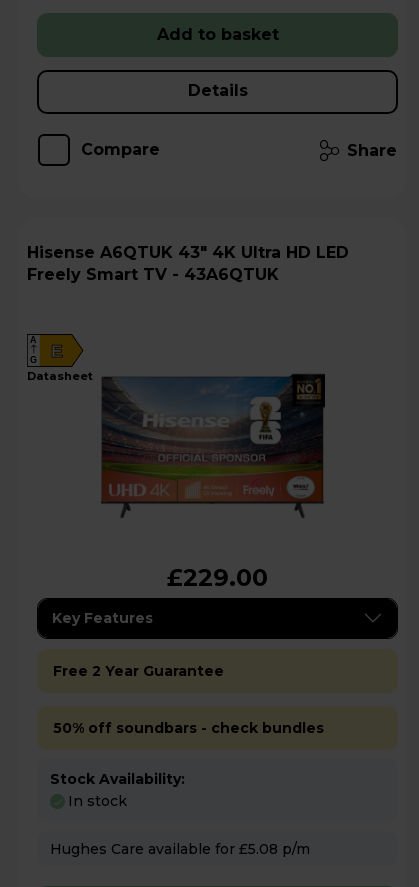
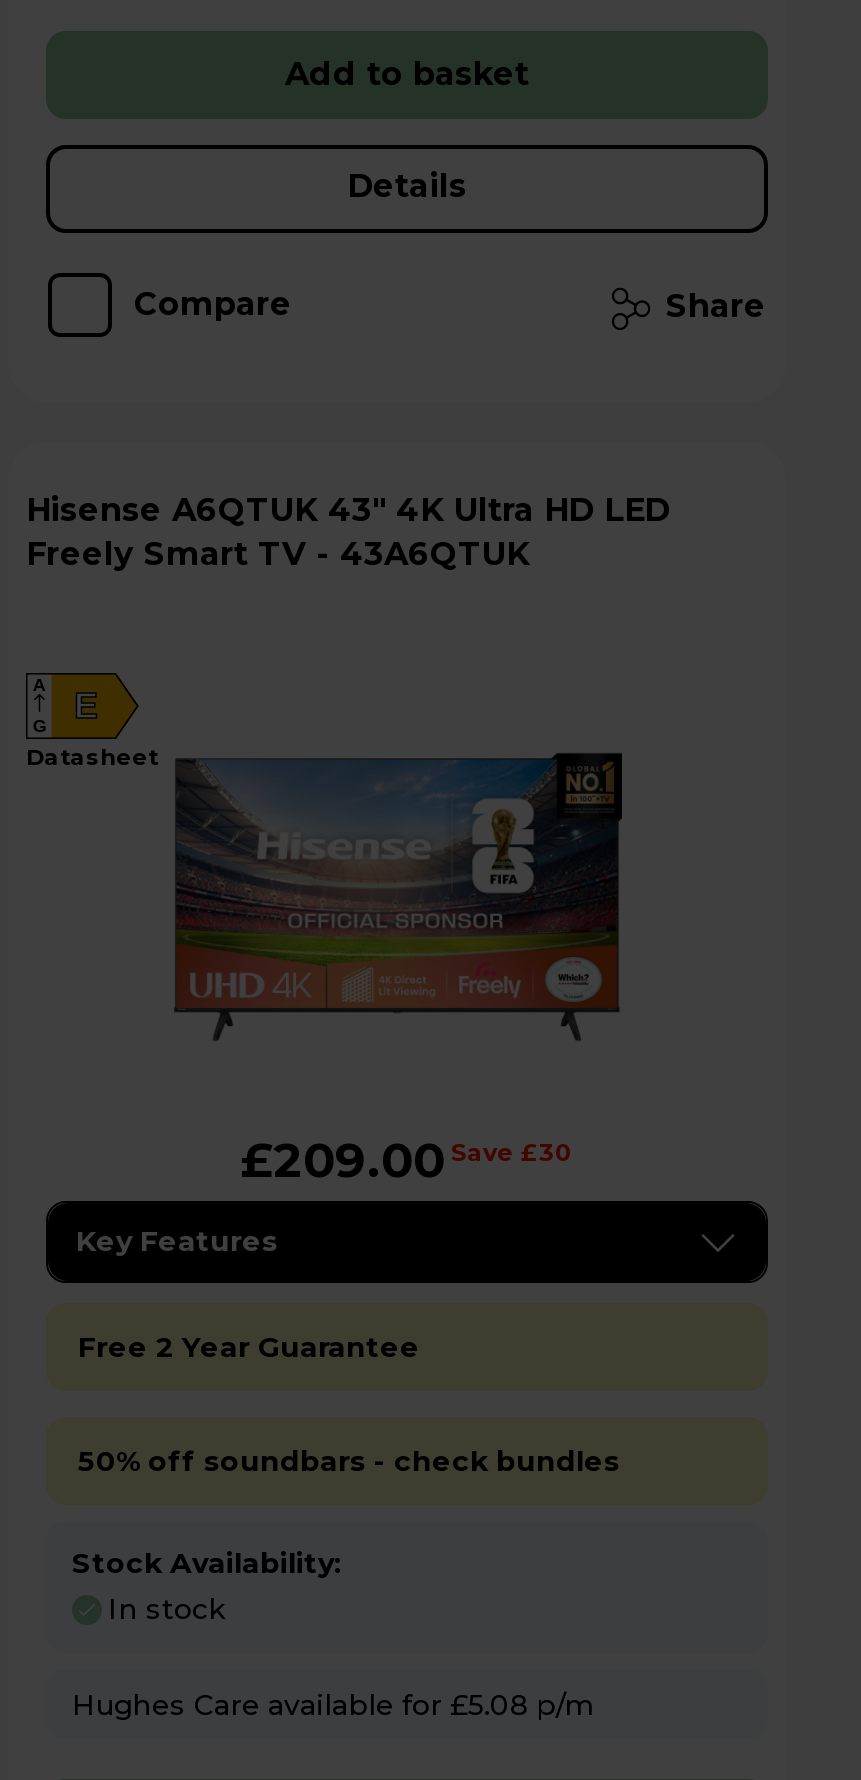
- £229.00
+ £209.00 Save £30
